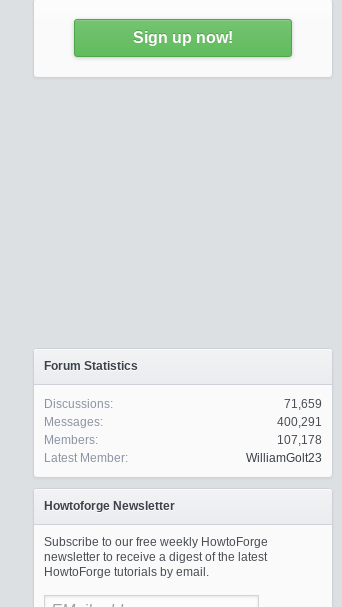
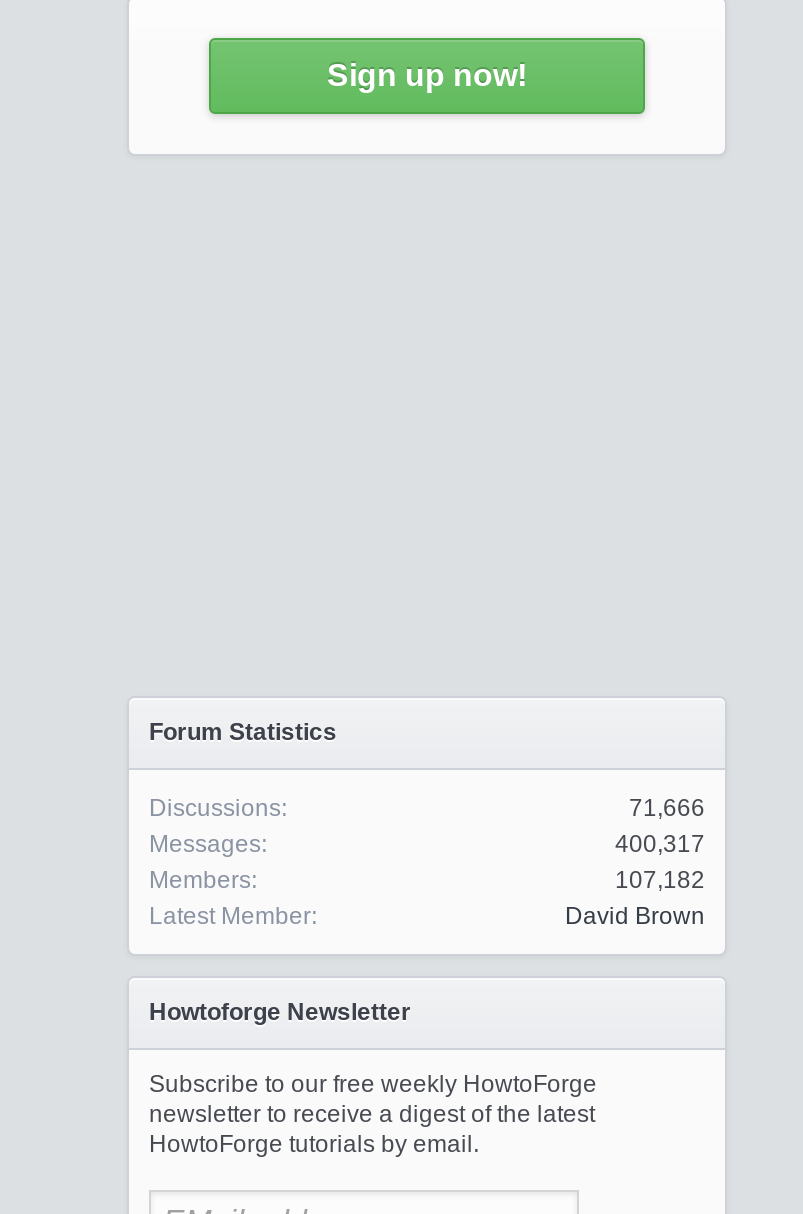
- 71,659
+ 71,666

- 400,291
+ 400,317

- 107,178
+ 107,182

- WilliamGolt23
+ David Brown
